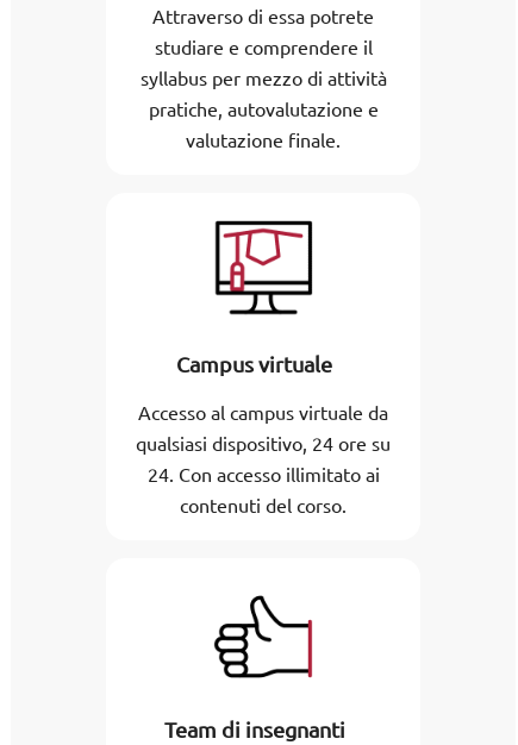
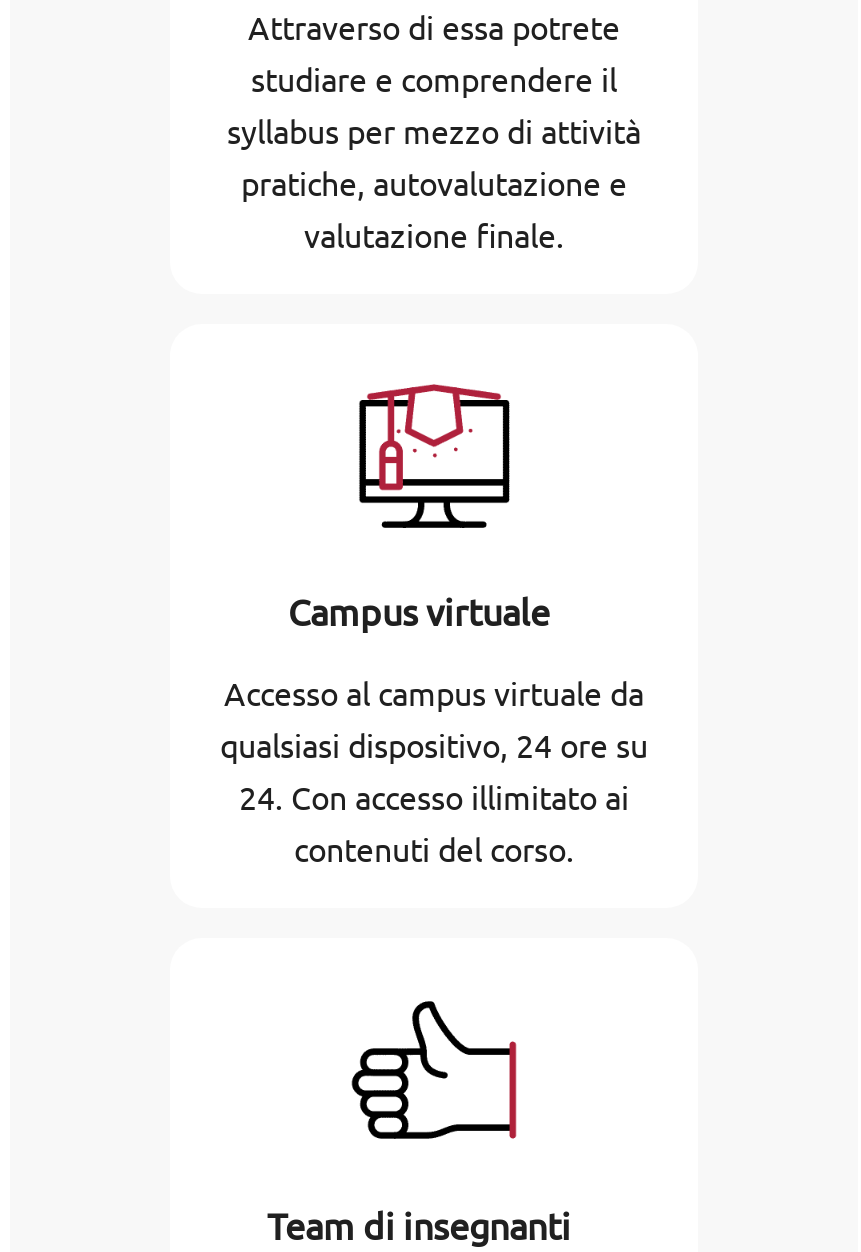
- [image]
+ [image]
